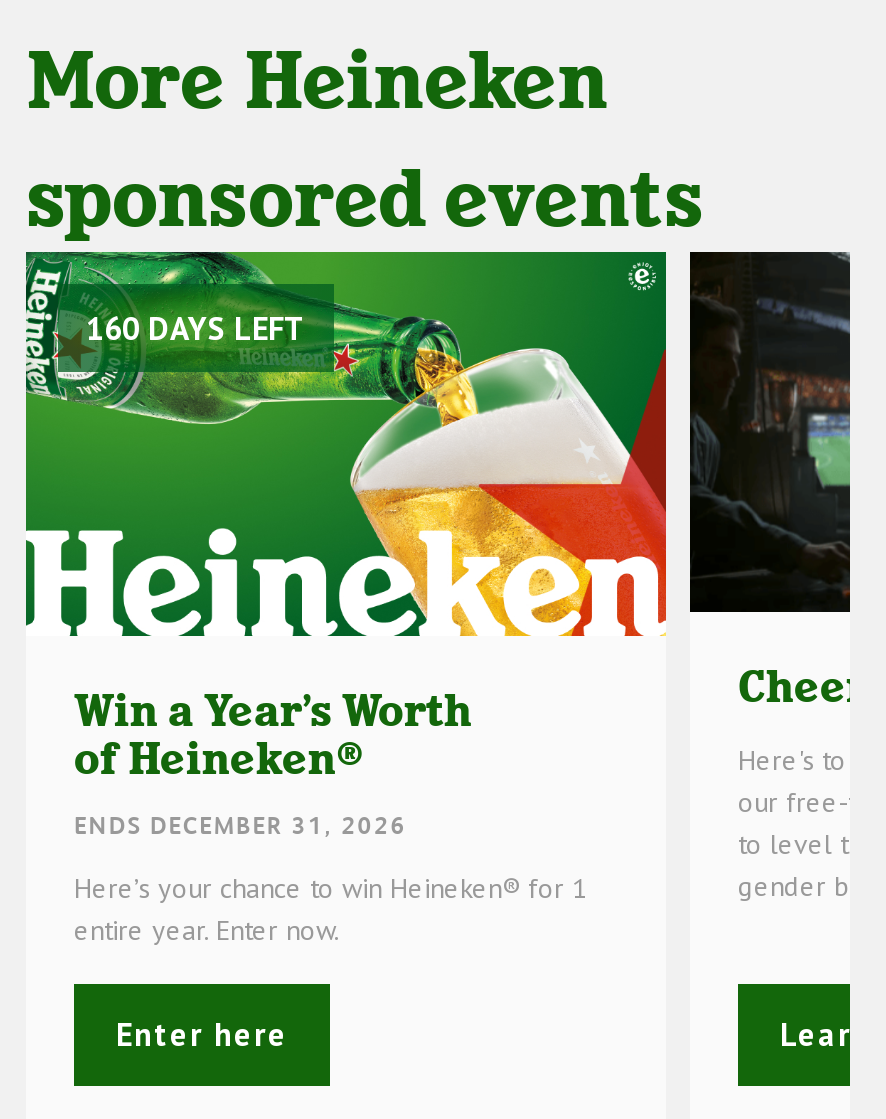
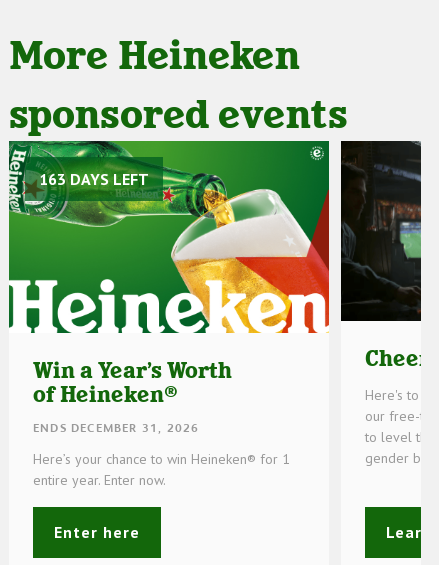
- 160 DAYS LEFT
+ 163 DAYS LEFT
